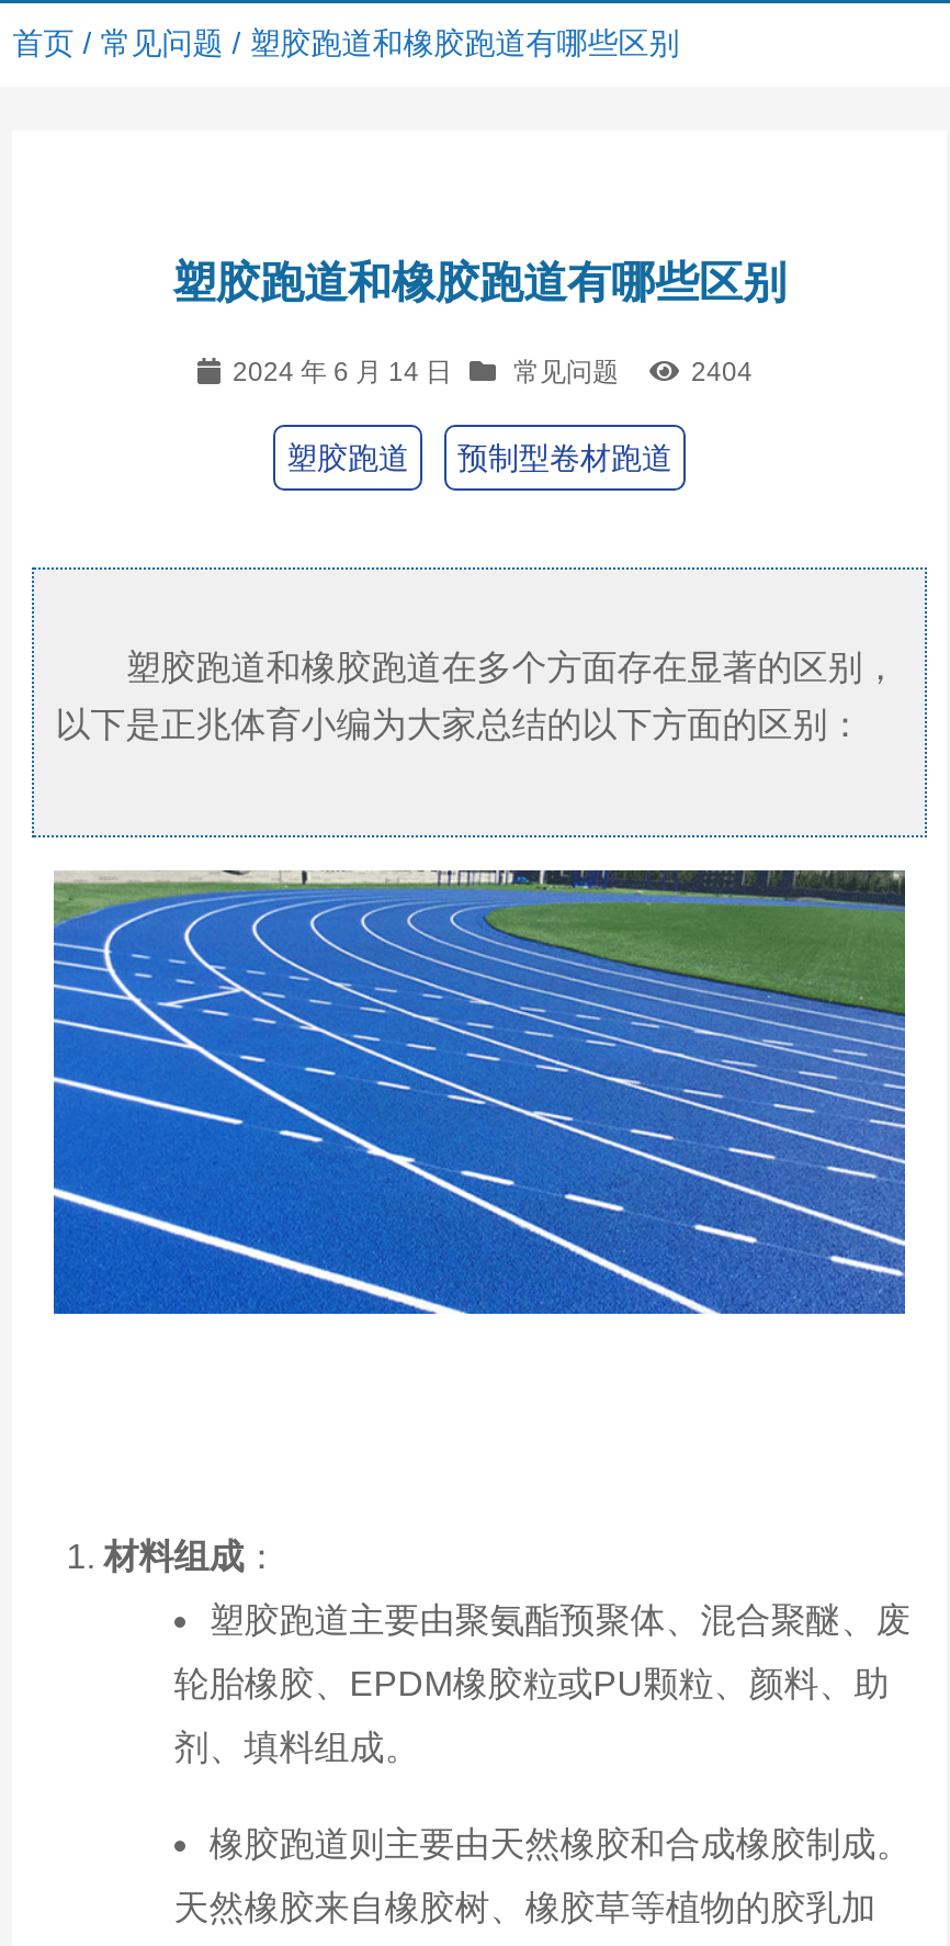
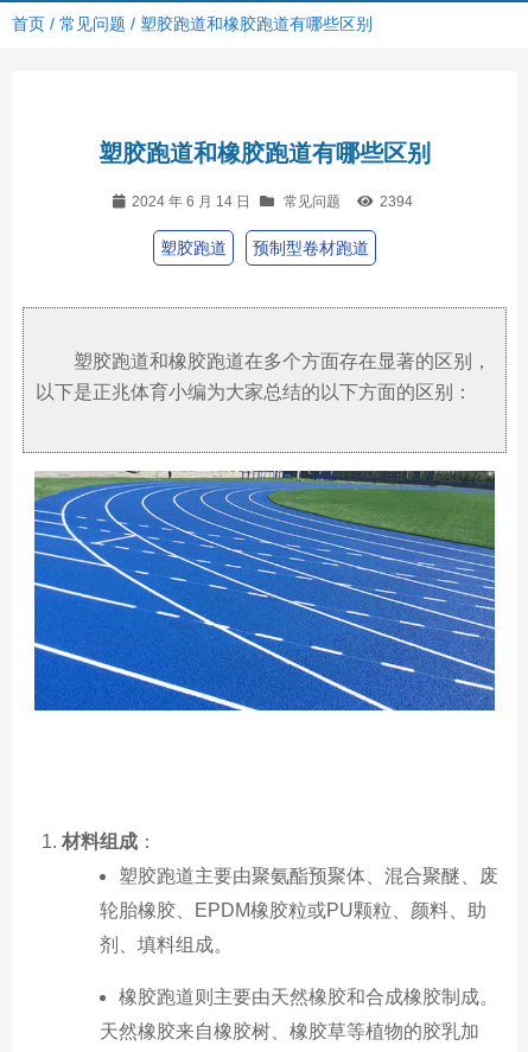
- 2404
+ 2394
